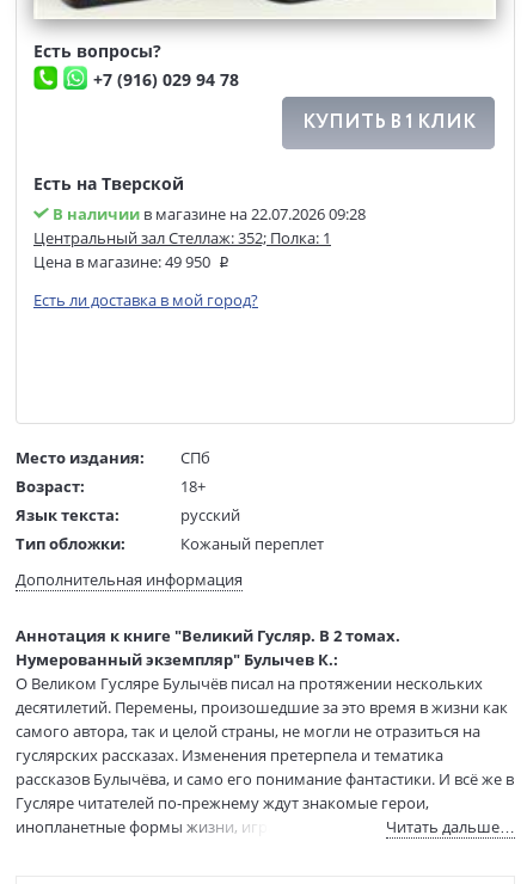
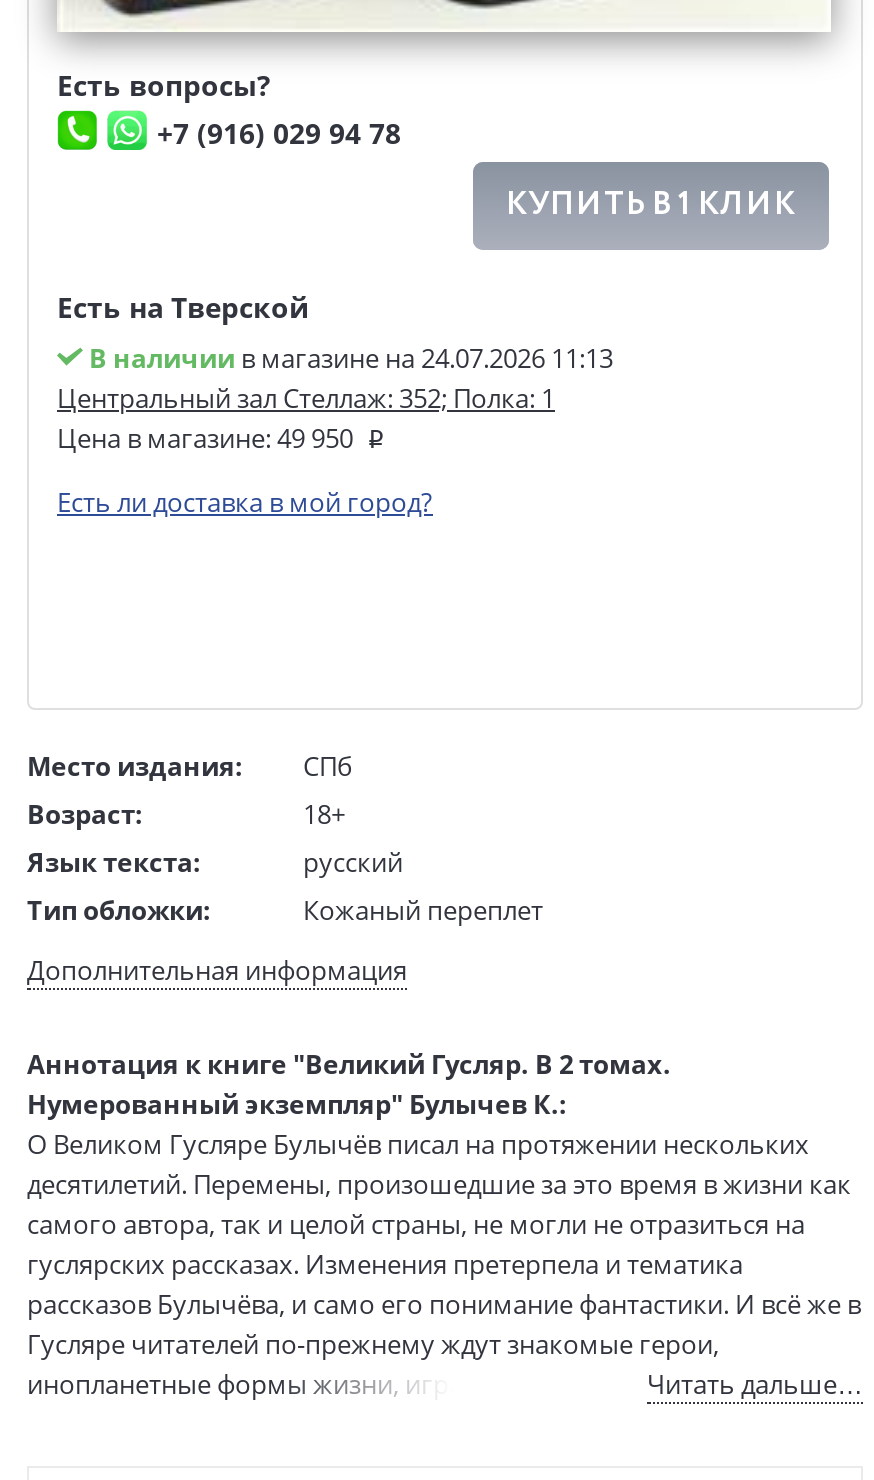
- В наличии в магазине на 22.07.2026 09:28
+ В наличии в магазине на 24.07.2026 11:13
